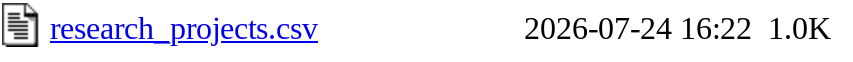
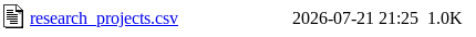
- 2026-07-24 16:22 1.0K
+ 2026-07-21 21:25 1.0K
